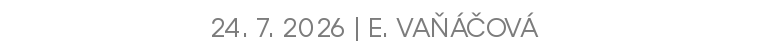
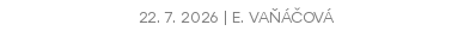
- 24. 7. 2026 E. VAŇÁČOVÁ
+ 22. 7. 2026 E. VAŇÁČOVÁ
